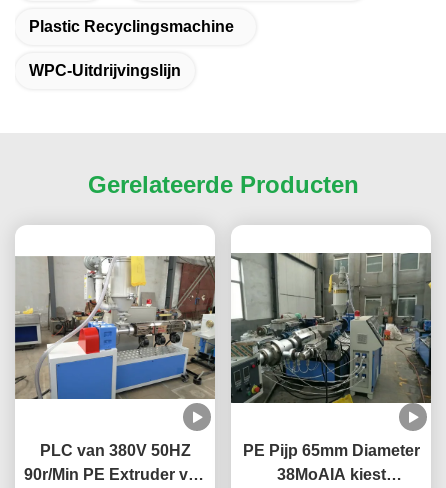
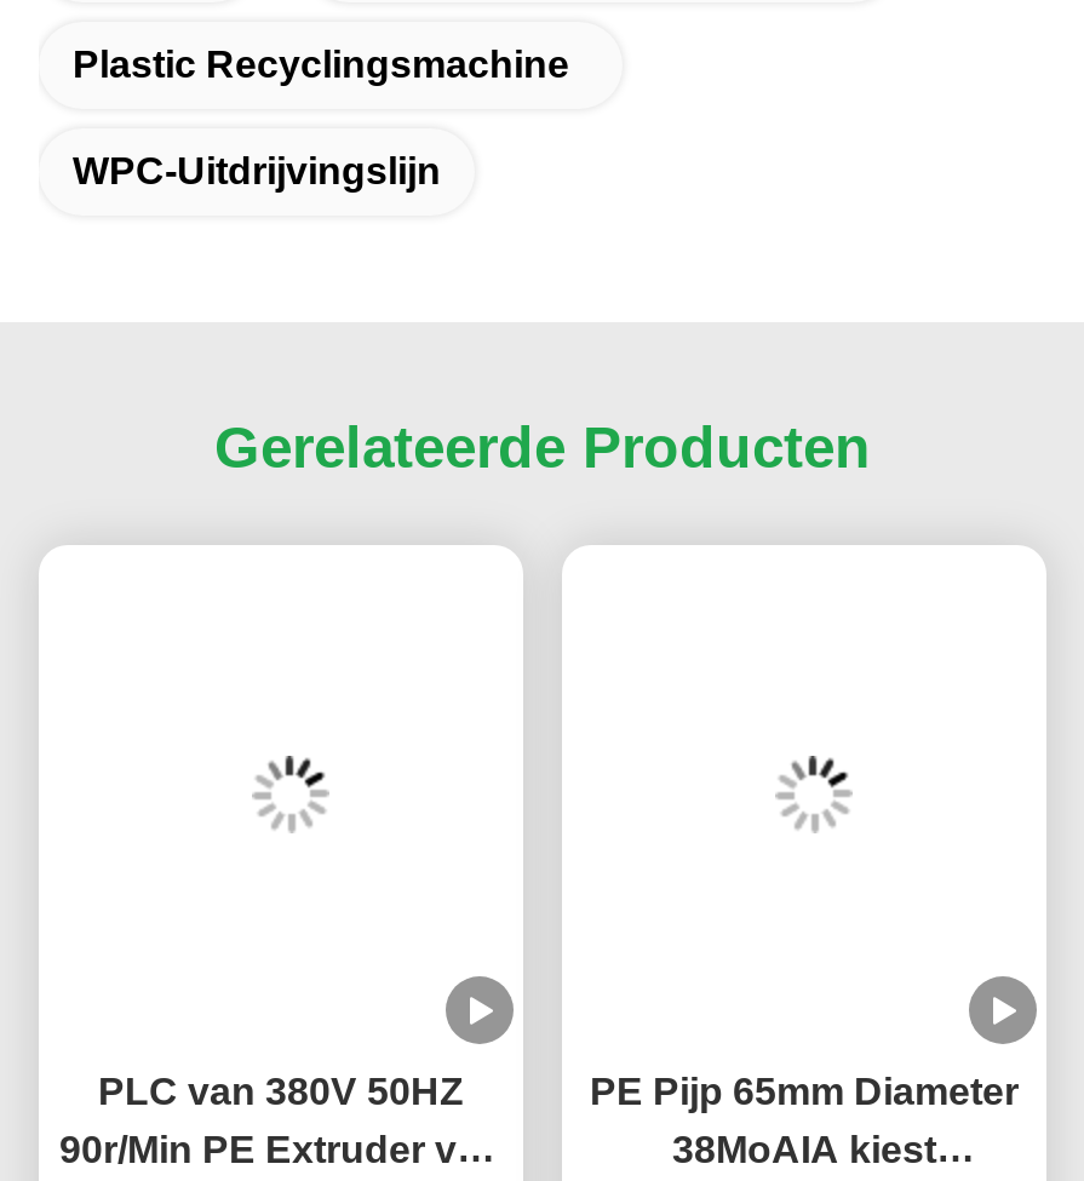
- [image]

- [image]
